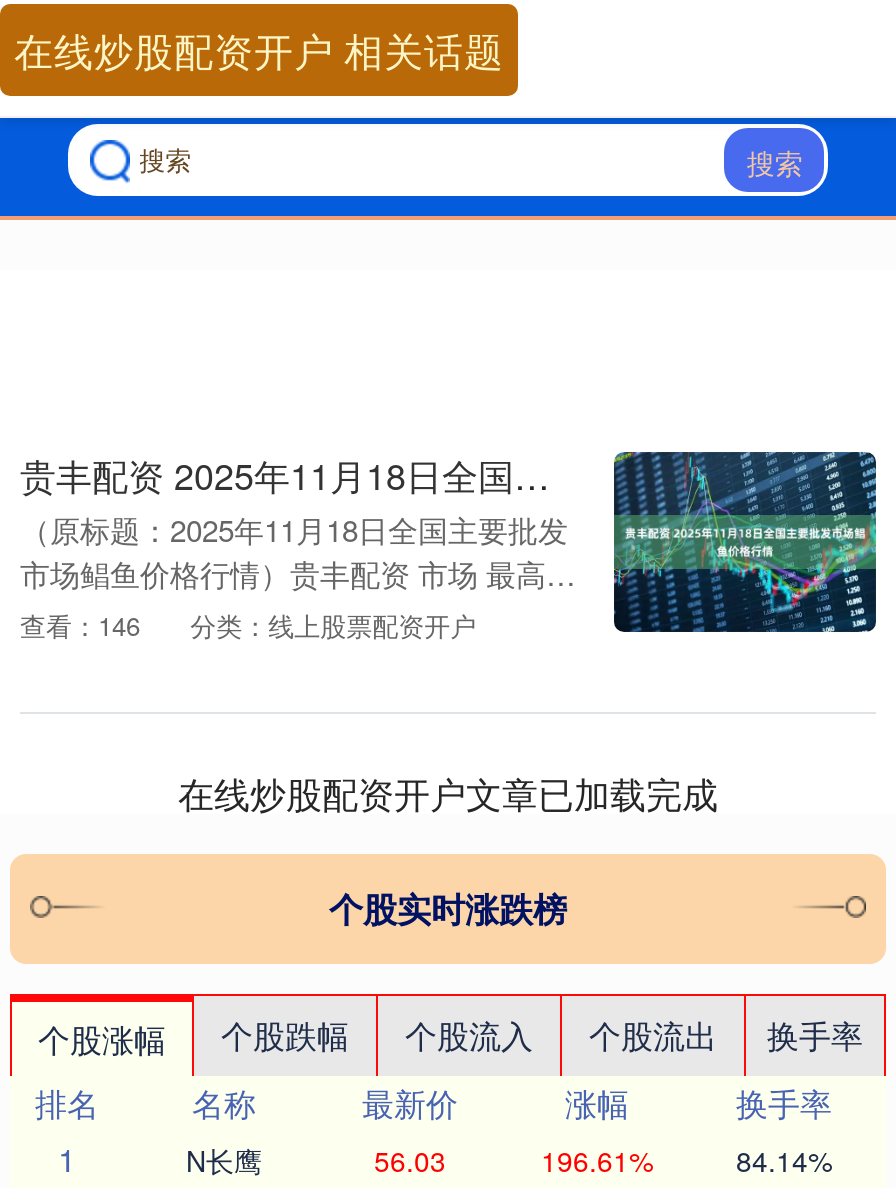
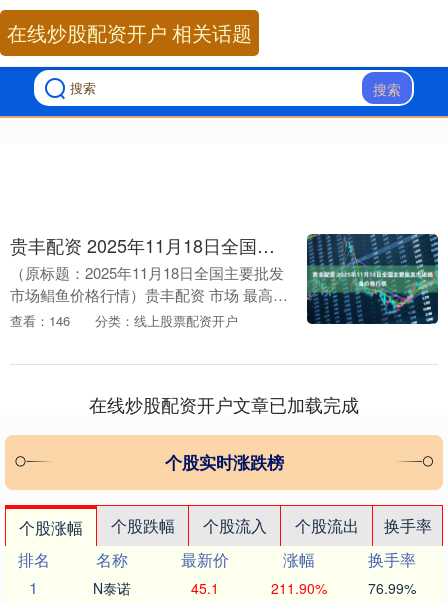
- N长鹰
+ N泰诺

- 56.03
+ 45.1

- 196.61%
+ 211.90%

- 84.14%
+ 76.99%
